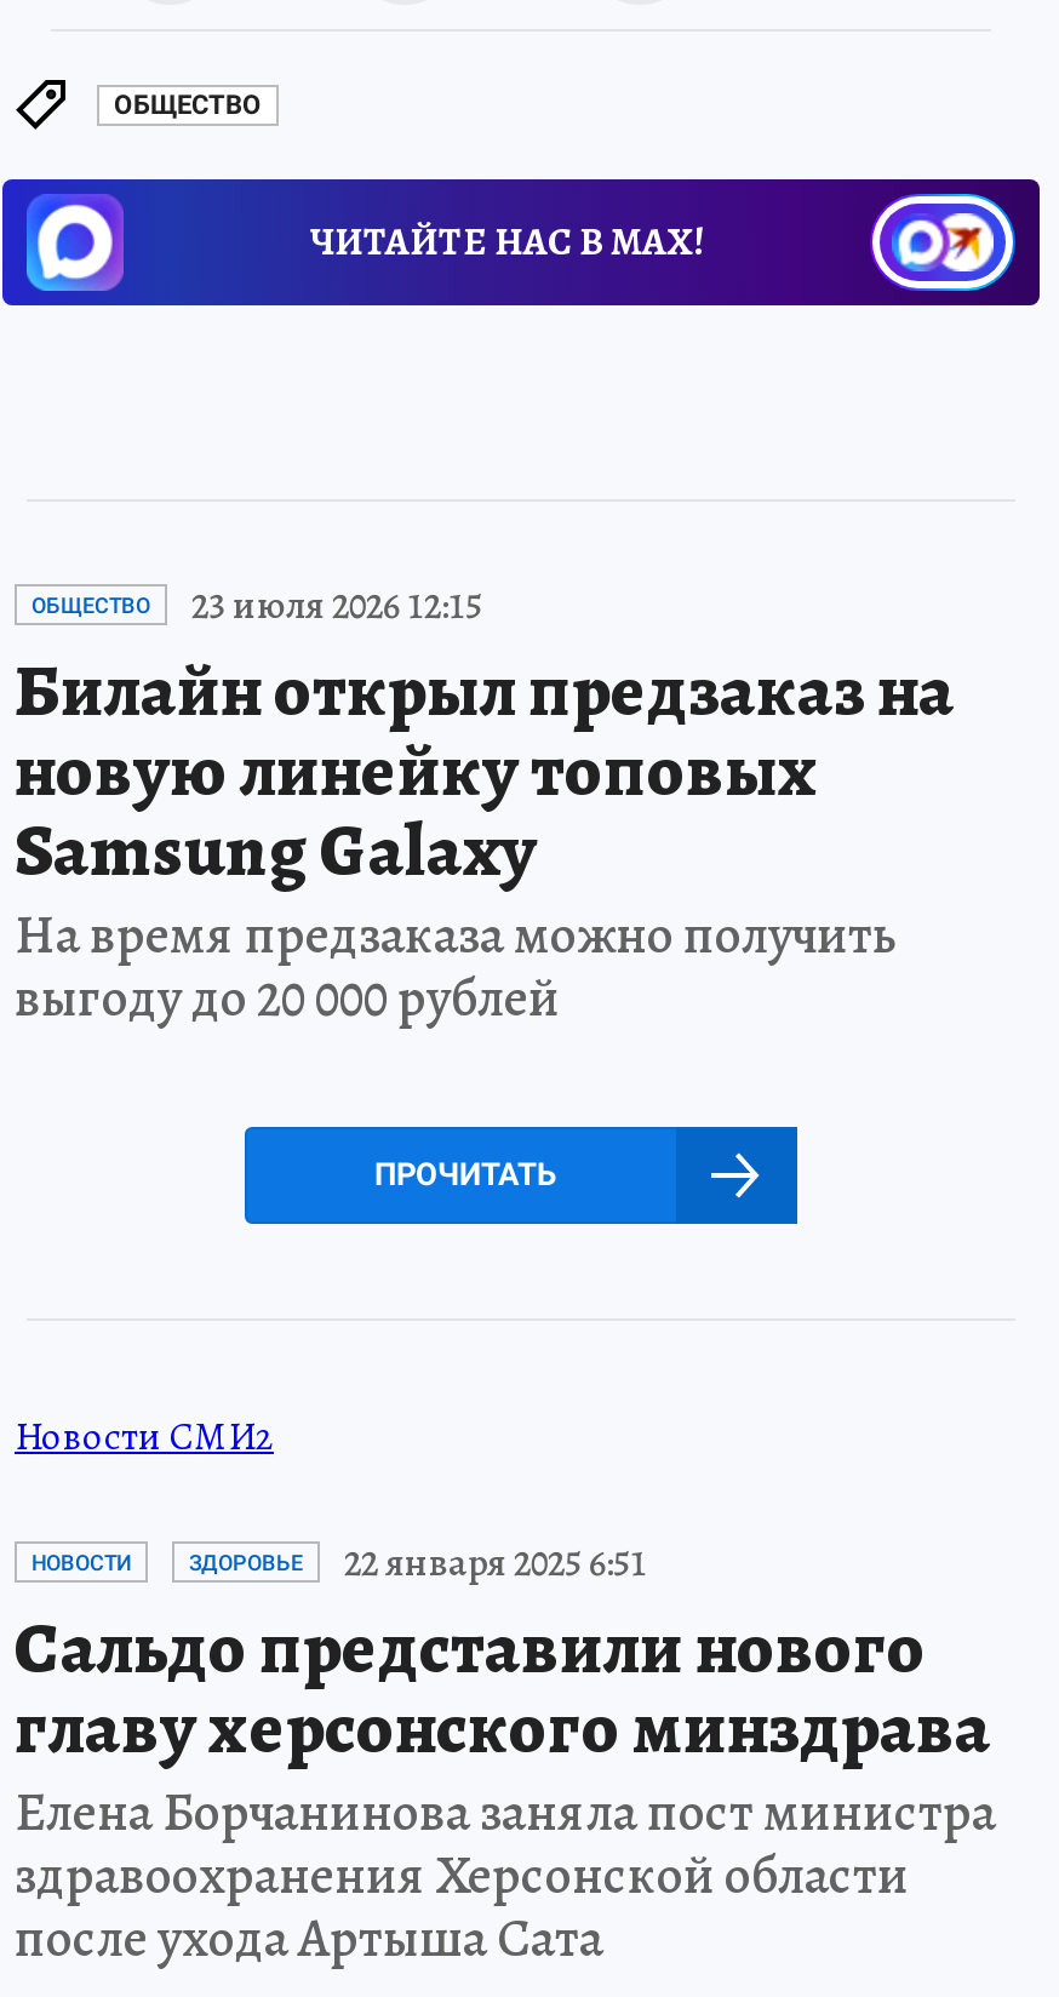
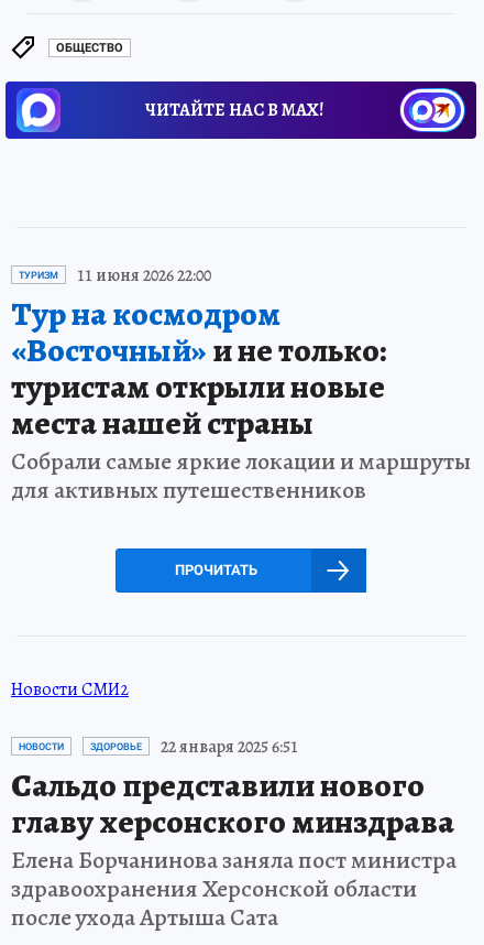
- ОБЩЕСТВО
- 23 июля 2026 12:15
- Билайн открыл предзаказ на
- новую линейку топовых
- Samsung Galaxy
- На время предзаказа можно получить
- выгоду до 20 000 рублей
+ ТУРИЗМ
+ 11 июня 2026 22:00
+ Тур на космодром
+ «Восточный»и не только:
+ туристам открыли новые
+ места нашей страны
+ Собрали самые яркие локации и маршруты
+ для активных путешественников
